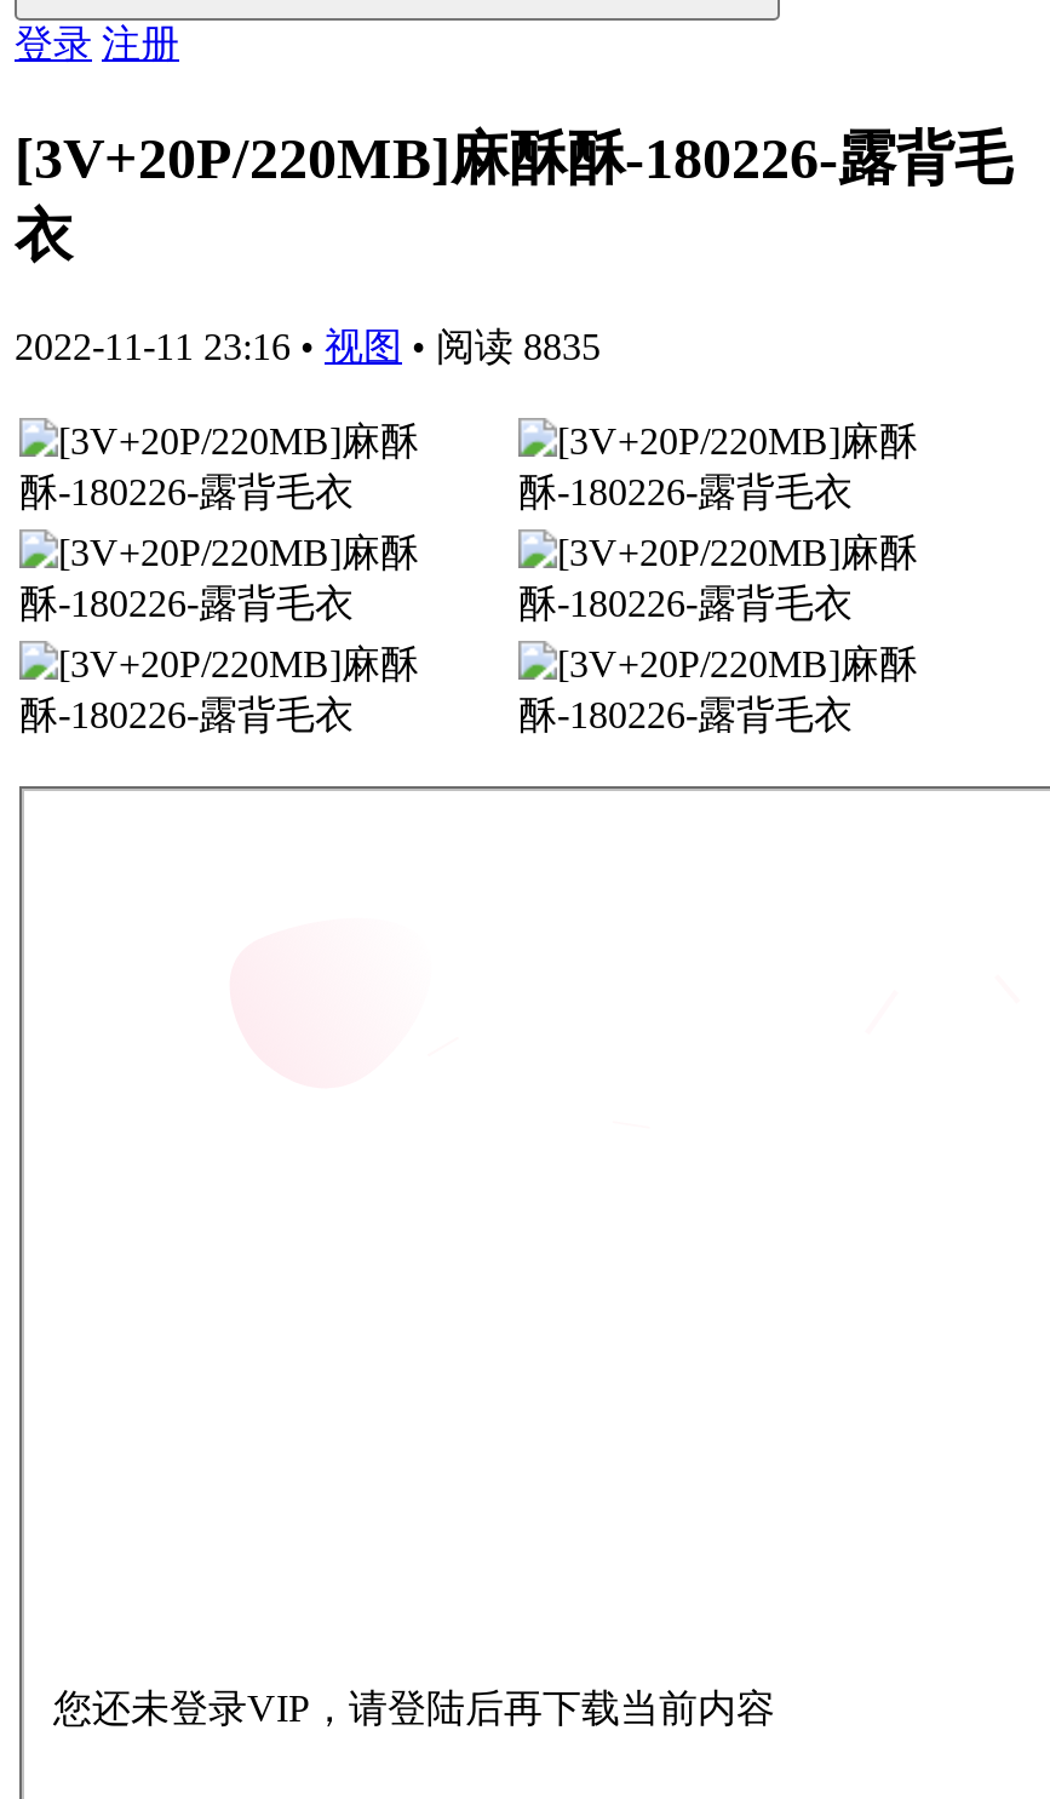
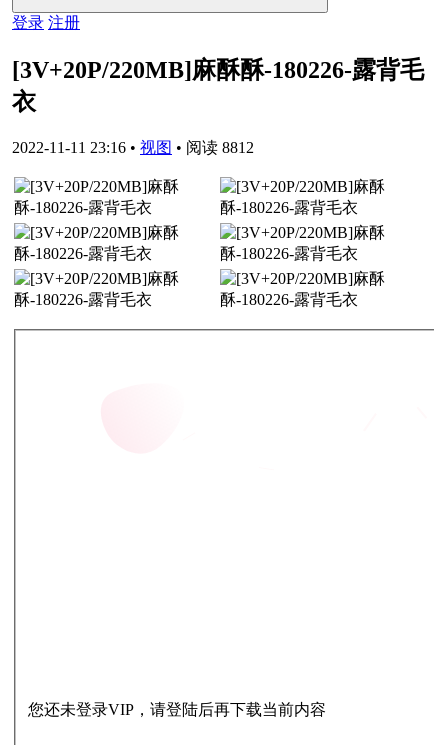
- 2022-11-11 23:16 • 视图 • 阅读 8835
+ 2022-11-11 23:16 • 视图 • 阅读 8812
